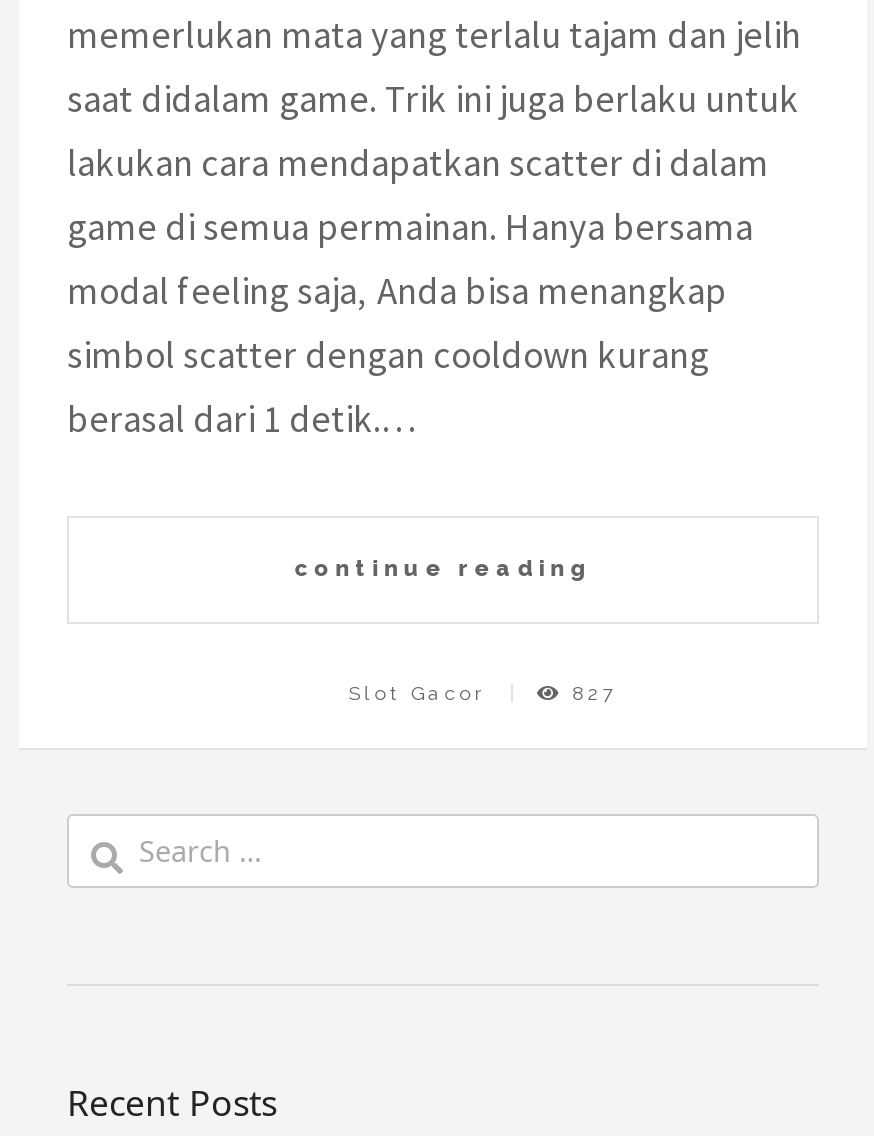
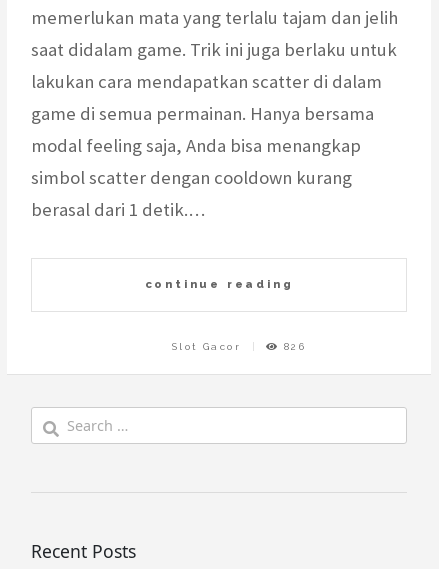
- 827
+ 826
